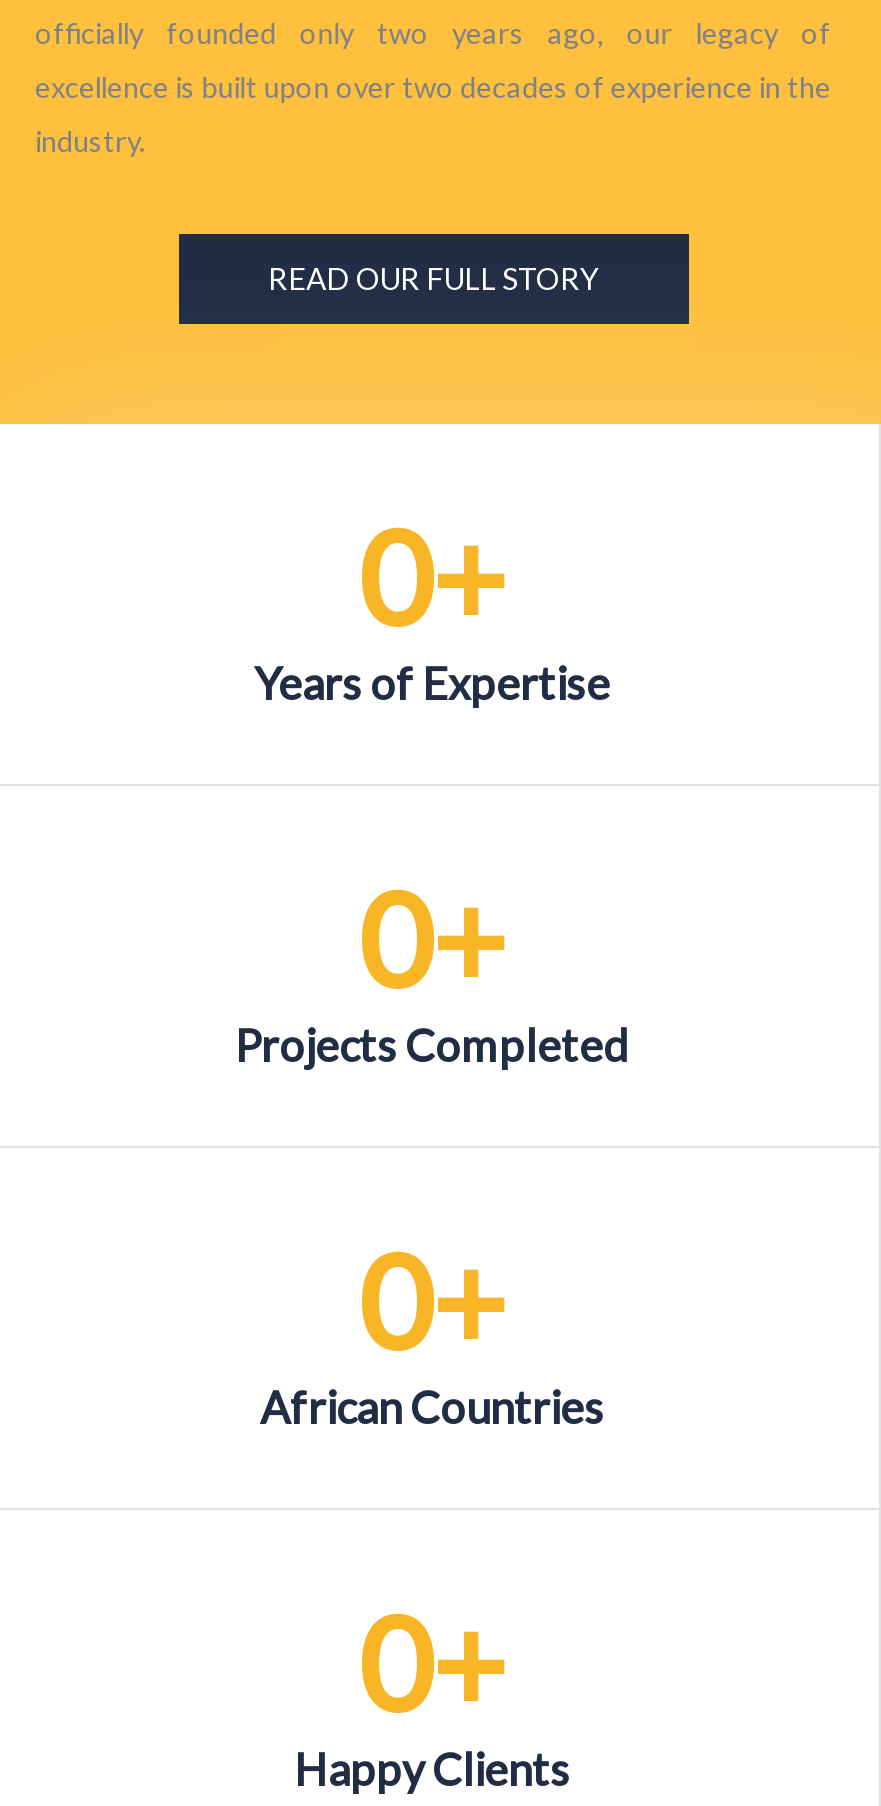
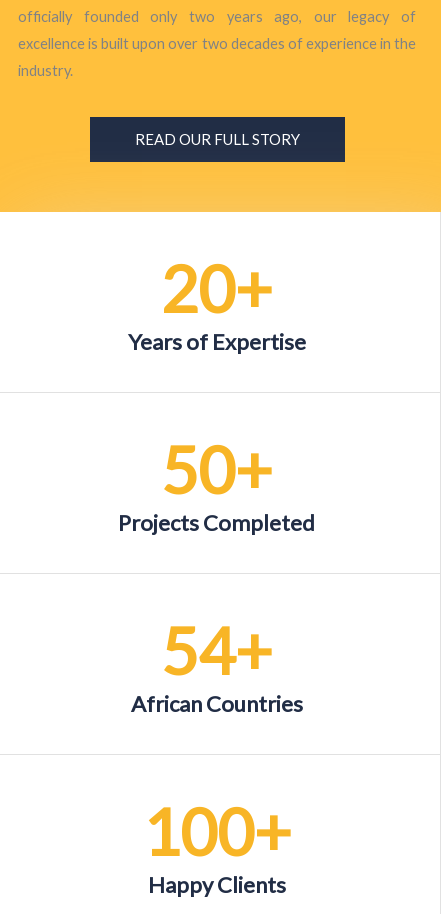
- 0+
+ 20+

- 0+
+ 50+

- 0+
+ 54+

- 0+
+ 100+
